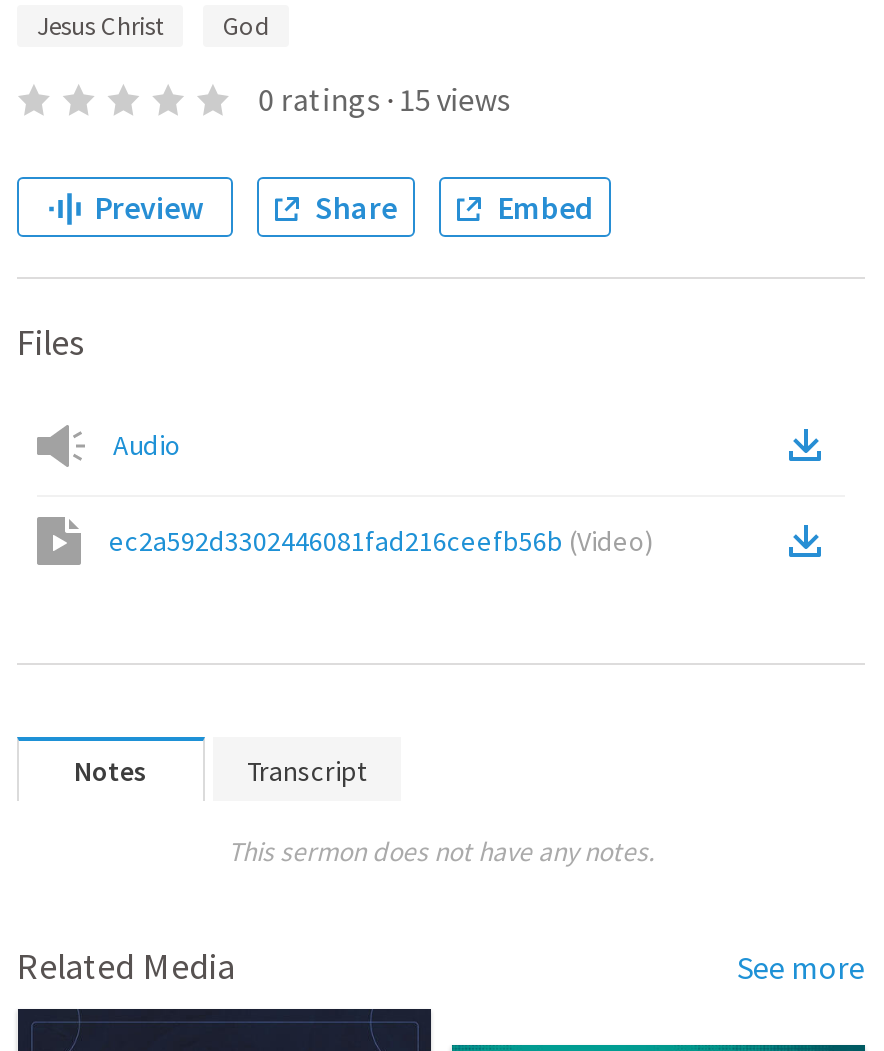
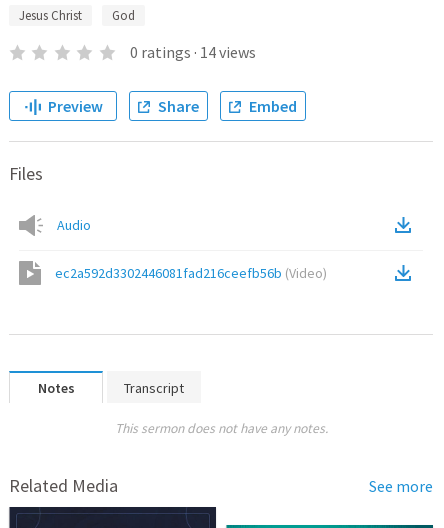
- 0 ratings · 15 views
+ 0 ratings · 14 views
